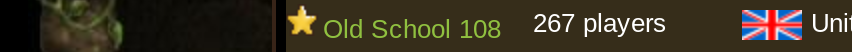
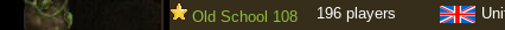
- Old School 108 267 players
+ Old School 108 196 players
